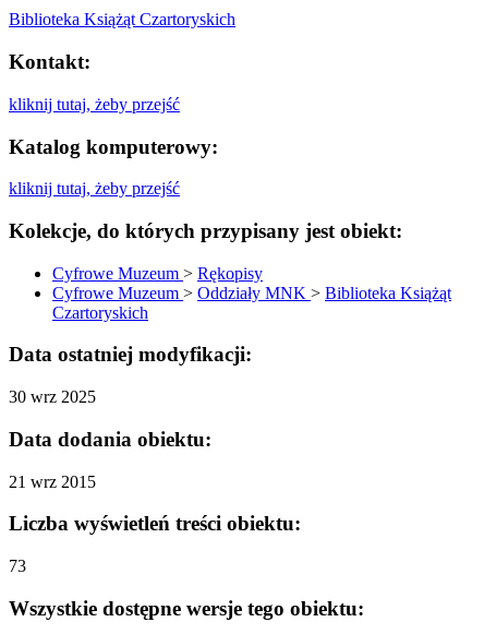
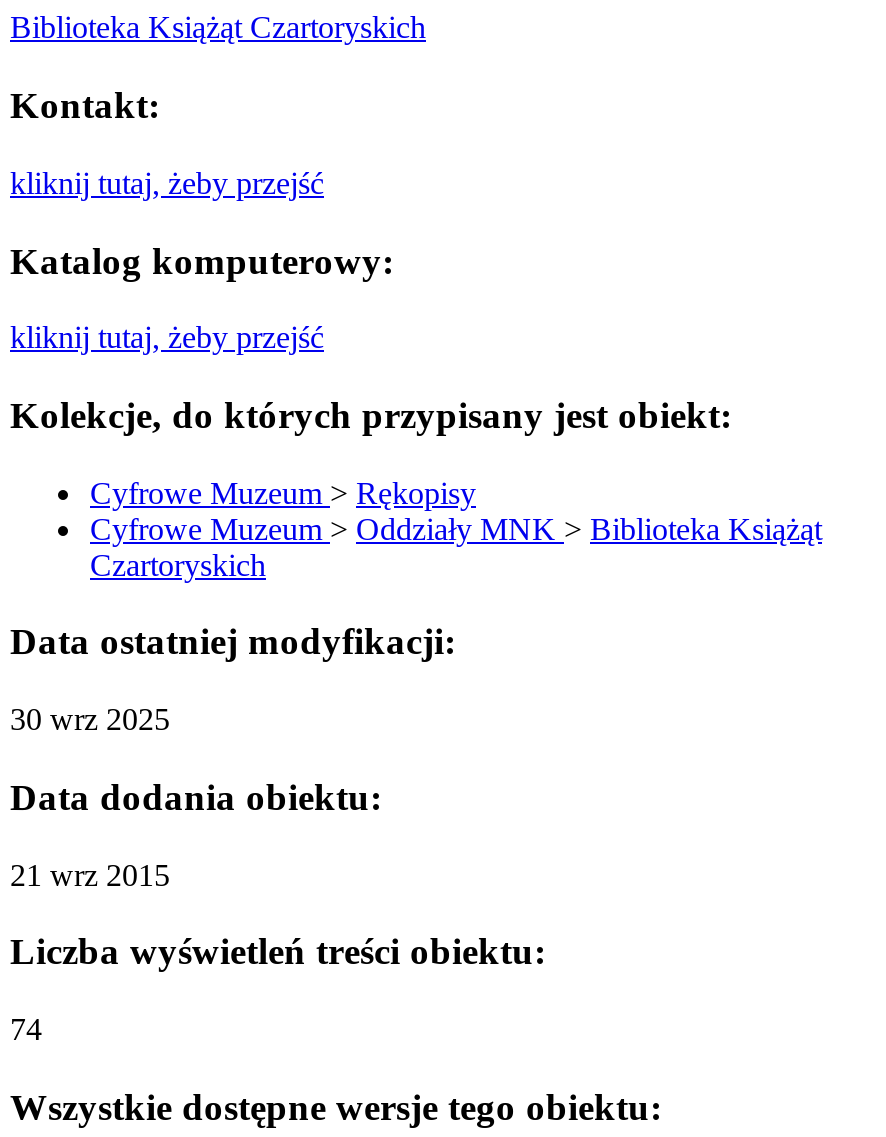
- 73
+ 74
